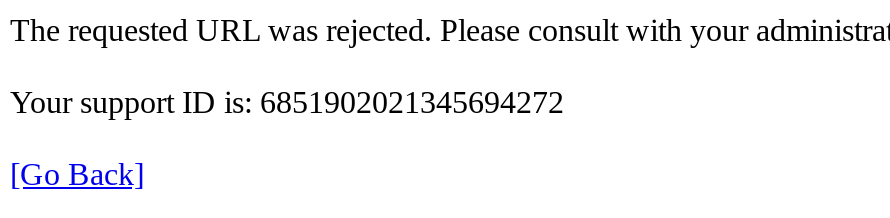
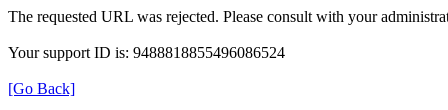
- Your support ID is: 6851902021345694272
+ Your support ID is: 9488818855496086524
